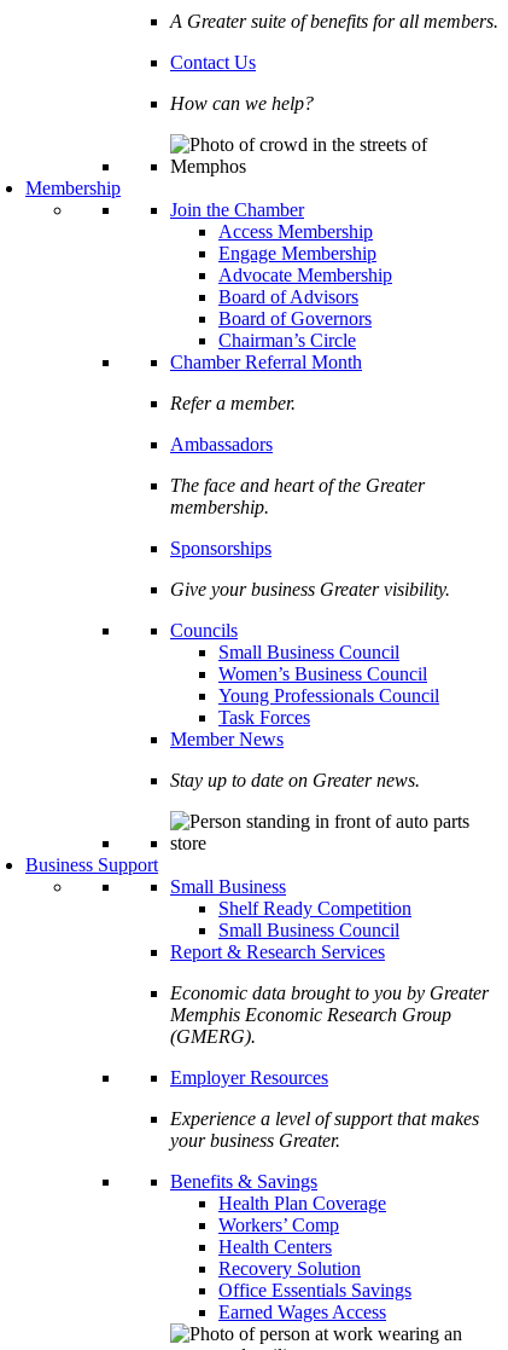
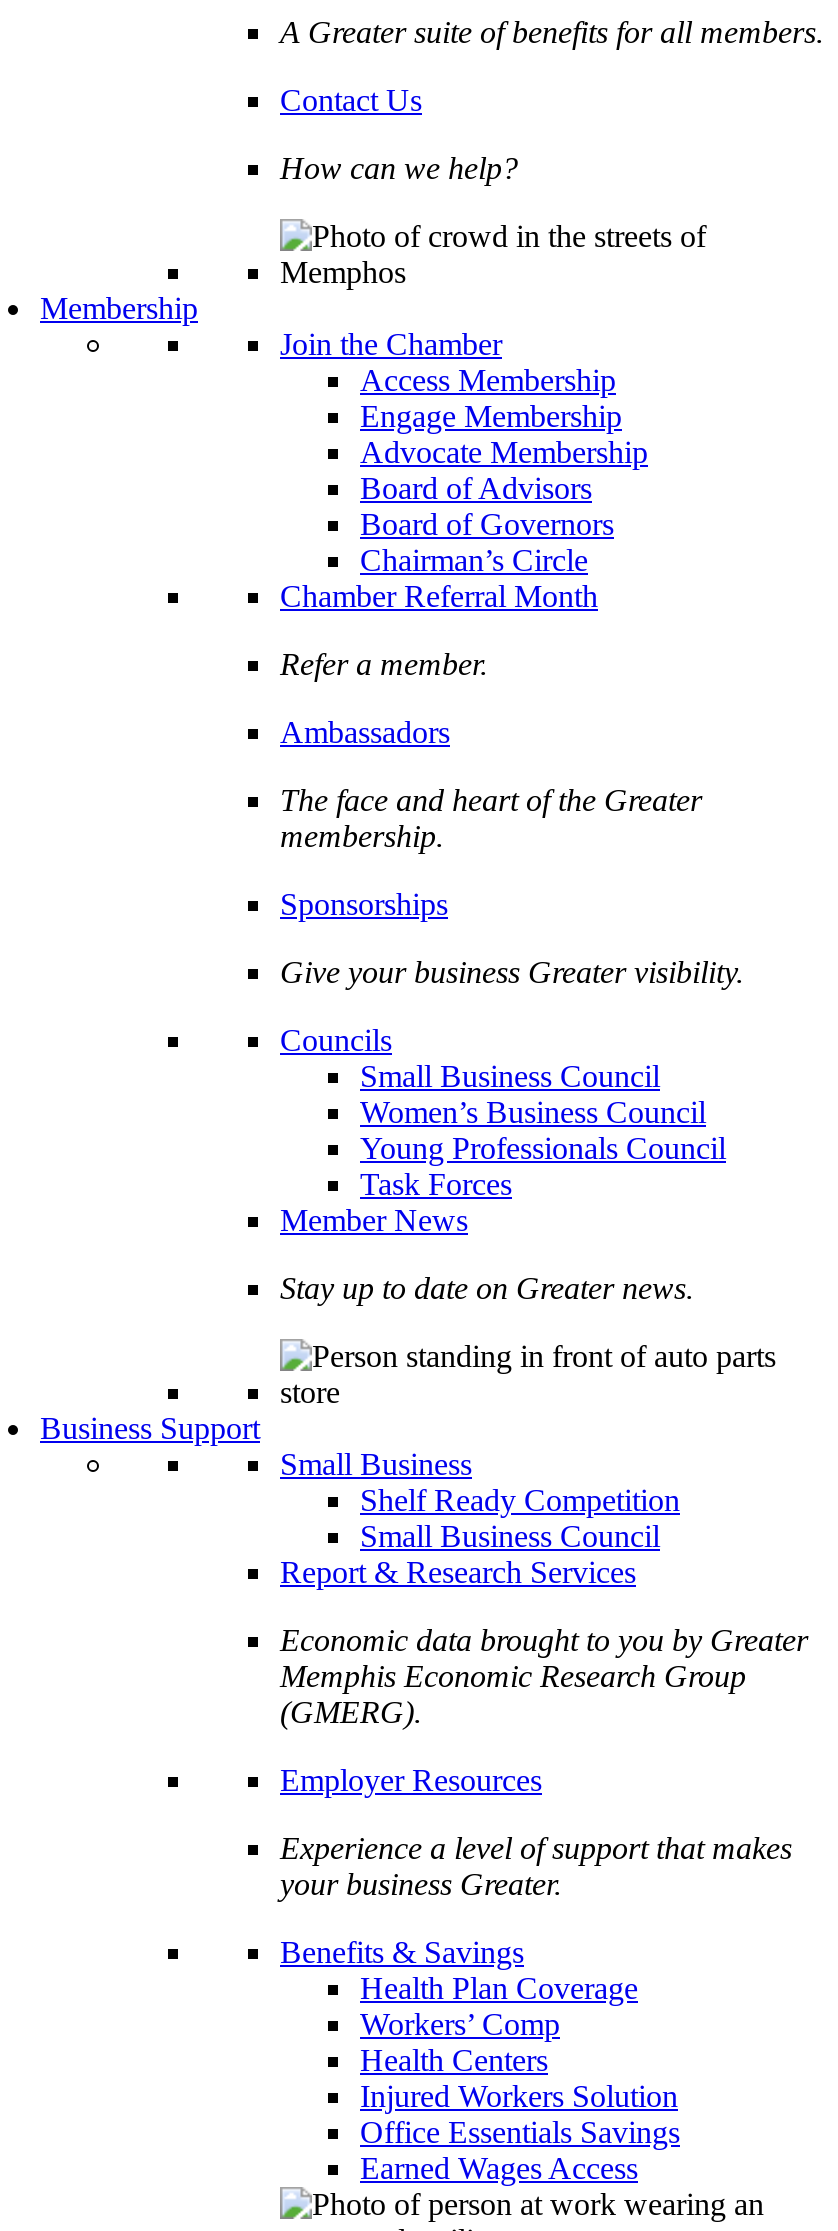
- Recovery Solution
+ Injured Workers Solution
